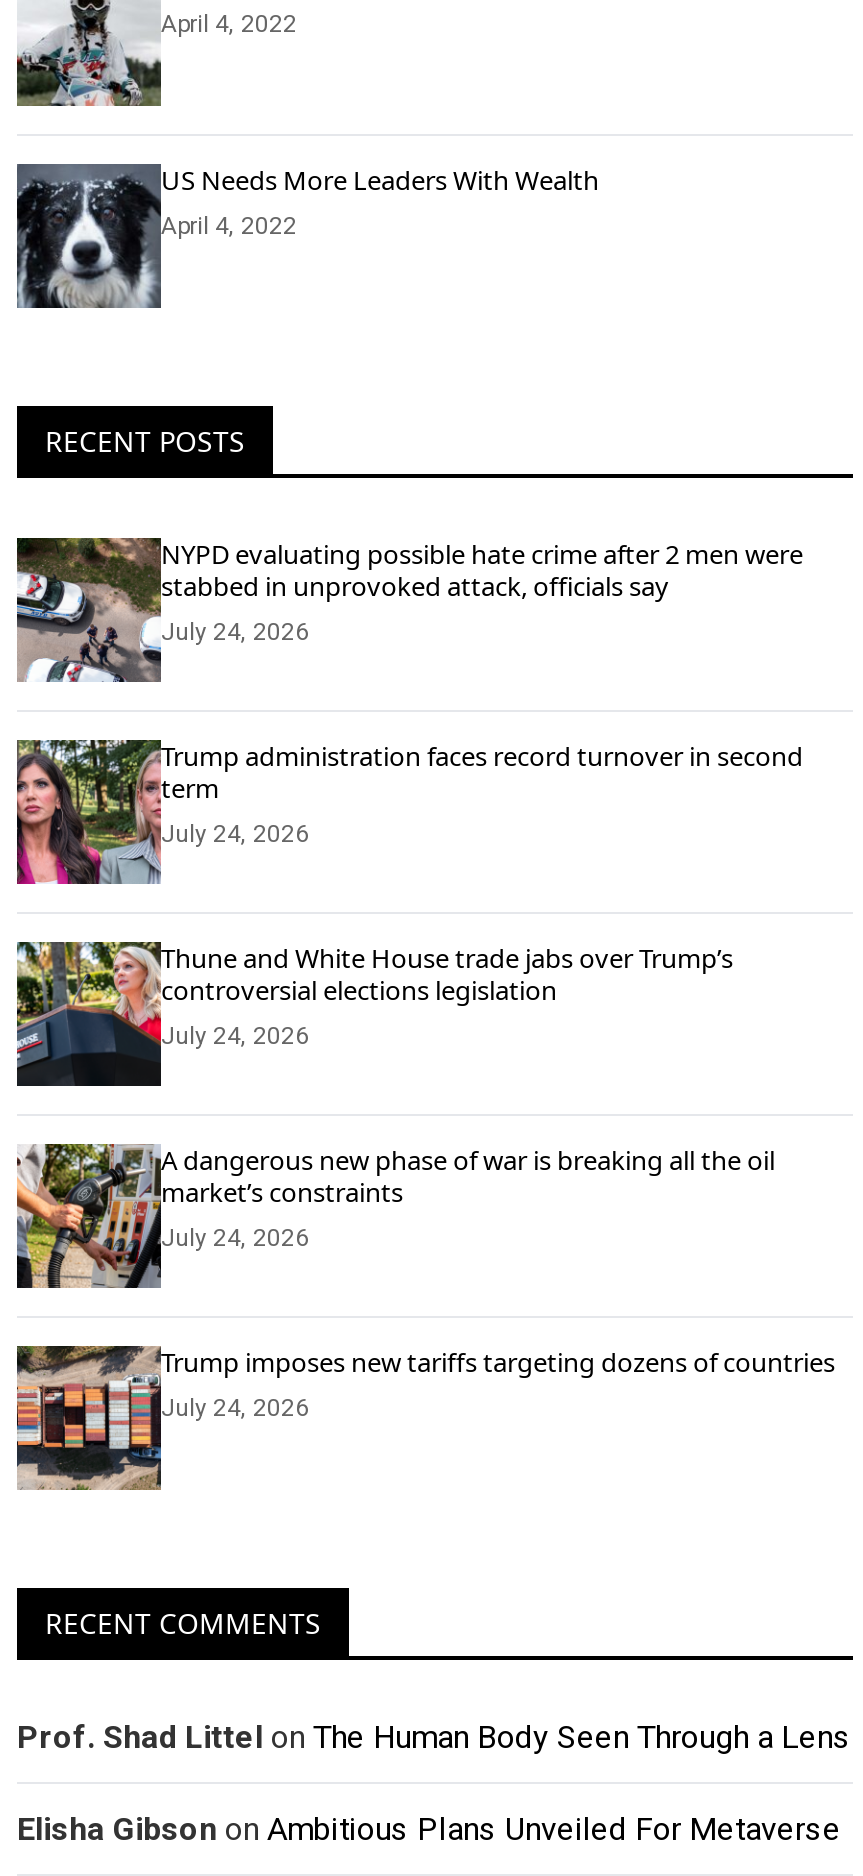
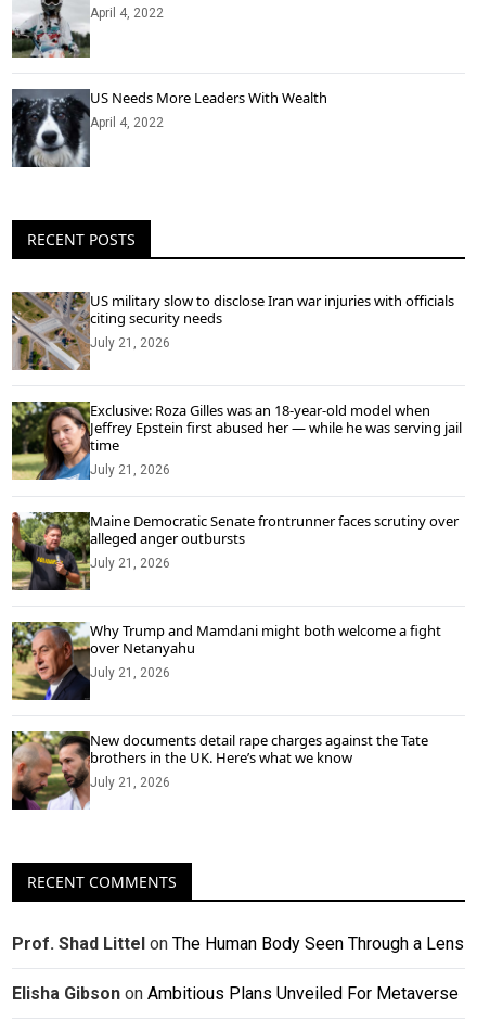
- [image]
- NYPD evaluating possible hate crime after 2 men were
- stabbed in unprovoked attack, officials say
- July 24, 2026
+ [image]
+ US military slow to disclose Iran war injuries with officials
+ citing security needs
+ July 21, 2026

- [image]
- Trump administration faces record turnover in second
- term
- July 24, 2026
+ [image]
+ Exclusive: Roza Gilles was an 18-year-old model when
+ Jeffrey Epstein first abused her — while he was serving jail
+ time
+ July 21, 2026

- [image]
- Thune and White House trade jabs over Trump’s
- controversial elections legislation
- July 24, 2026
+ [image]
+ Maine Democratic Senate frontrunner faces scrutiny over
+ alleged anger outbursts
+ July 21, 2026

- [image]
- A dangerous new phase of war is breaking all the oil
- market’s constraints
- July 24, 2026
+ [image]
+ Why Trump and Mamdani might both welcome a fight
+ over Netanyahu
+ July 21, 2026

- [image]
- Trump imposes new tariffs targeting dozens of countries
- July 24, 2026
+ [image]
+ New documents detail rape charges against the Tate
+ brothers in the UK. Here’s what we know
+ July 21, 2026
